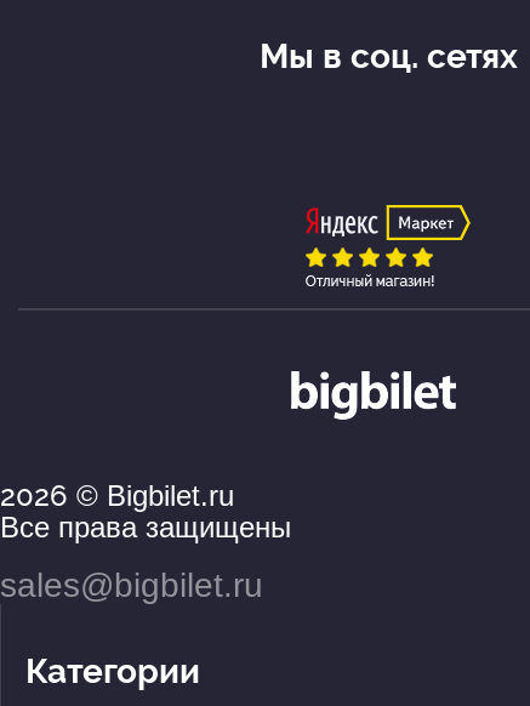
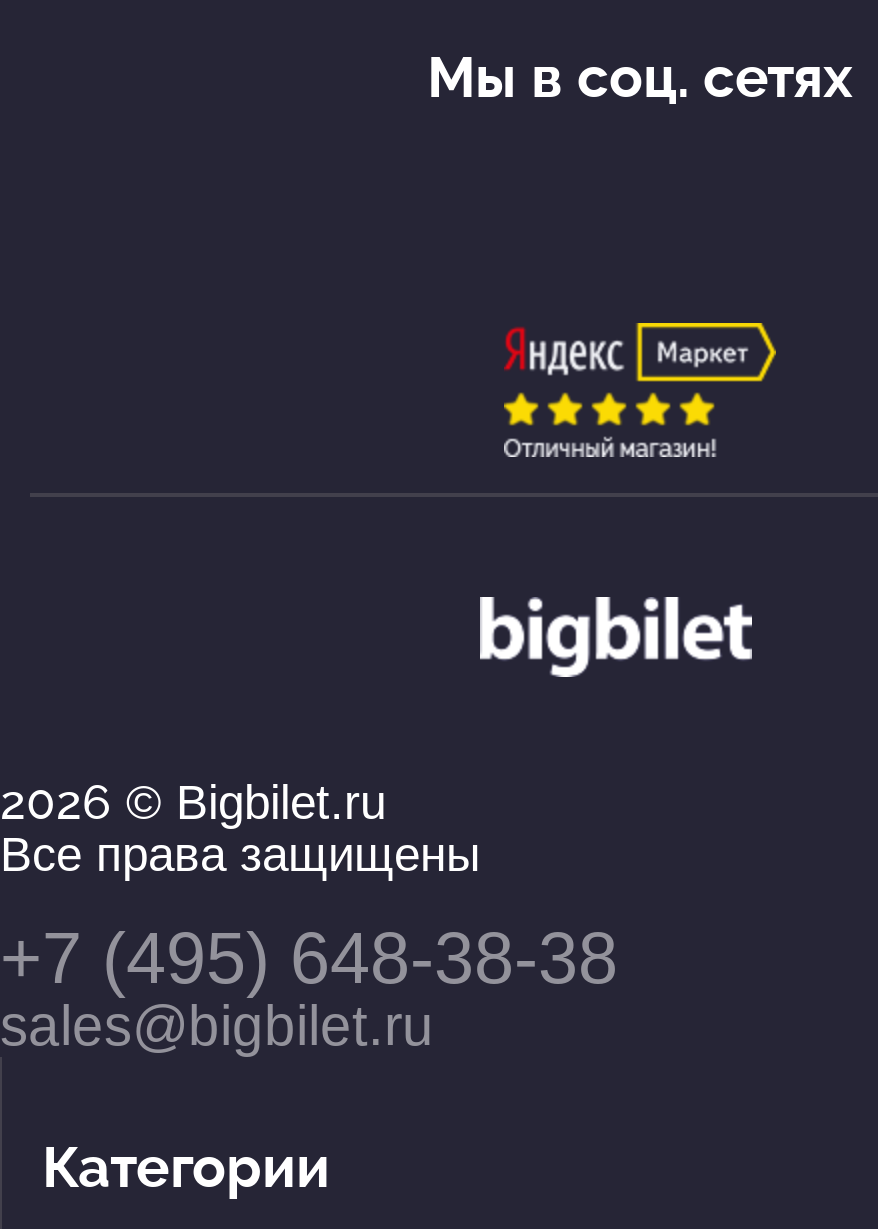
+ +7 (495) 648-38-38
